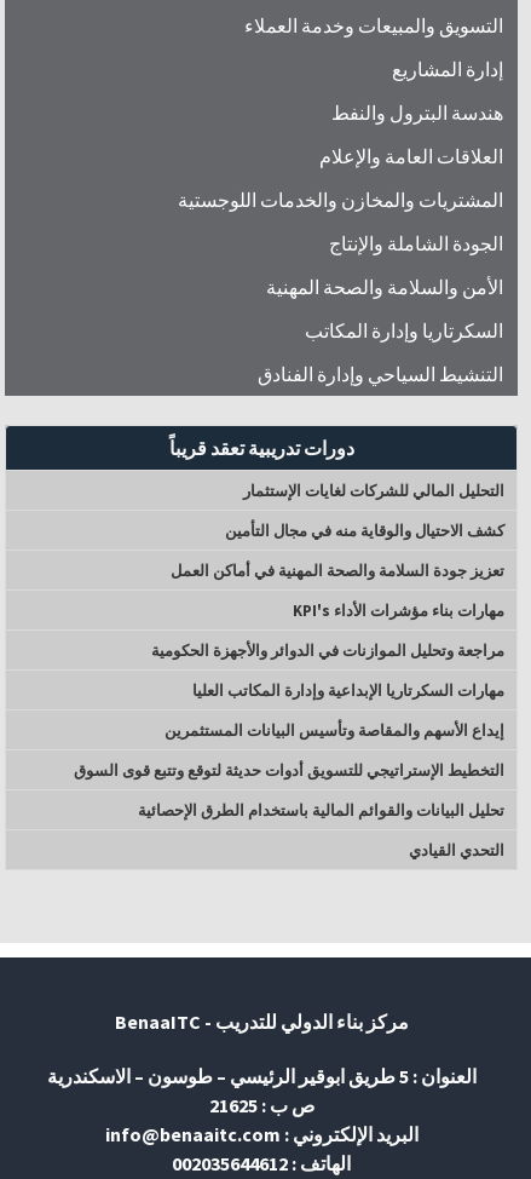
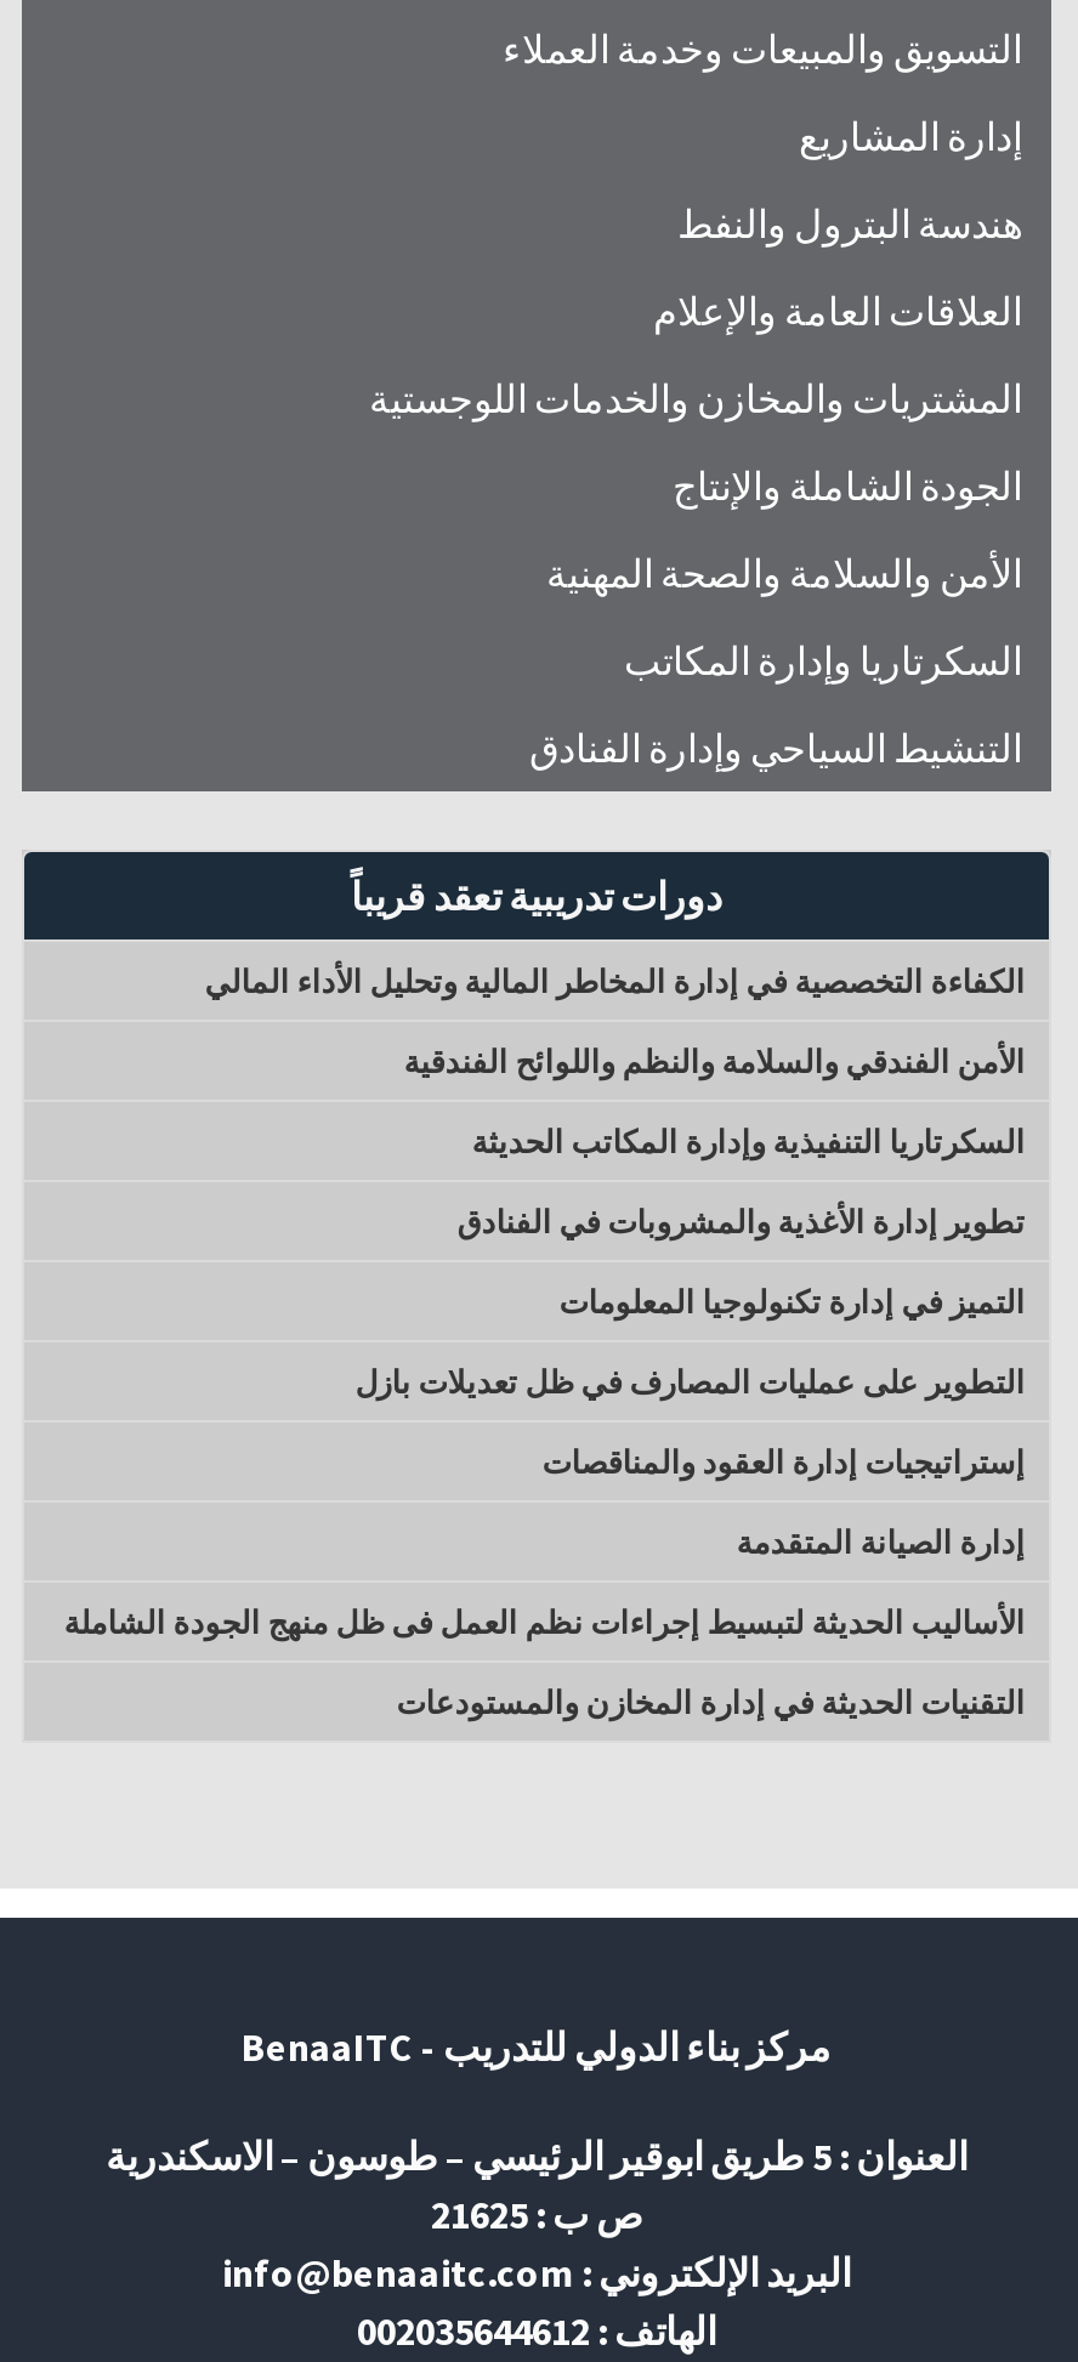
- التحليل المالي للشركات لغايات الإستثمار
+ الكفاءة التخصصية في إدارة المخاطر المالية وتحليل الأداء المالي

- كشف الاحتيال والوقاية منه في مجال التأمين
+ الأمن الفندقي والسلامة والنظم واللوائح الفندقية

- تعزيز جودة السلامة والصحة المهنية في أماكن العمل
+ السكرتاريا التنفيذية وإدارة المكاتب الحديثة

- مهارات بناء مؤشرات الأداء KPI's
+ تطوير إدارة الأغذية والمشروبات في الفنادق

- مراجعة وتحليل الموازنات في الدوائر والأجهزة الحكومية
+ التميز في إدارة تكنولوجيا المعلومات

- مهارات السكرتاريا الإبداعية وإدارة المكاتب العليا
+ التطوير على عمليات المصارف في ظل تعديلات بازل

- إيداع الأسهم والمقاصة وتأسيس البيانات المستثمرين
+ إستراتيجيات إدارة العقود والمناقصات

- التخطيط الإستراتيجي للتسويق أدوات حديثة لتوقع وتتبع قوى السوق
+ إدارة الصيانة المتقدمة

- تحليل البيانات والقوائم المالية باستخدام الطرق الإحصائية
+ الأساليب الحديثة لتبسيط إجراءات نظم العمل فى ظل منهج الجودة الشاملة

- التحدي القيادي
+ التقنيات الحديثة في إدارة المخازن والمستودعات
